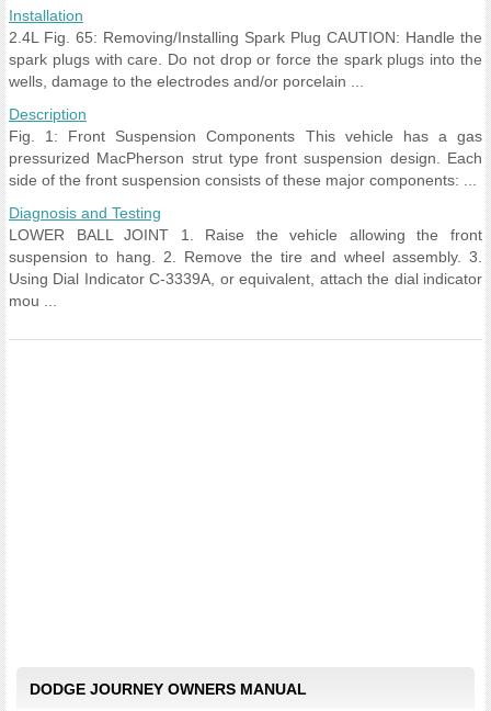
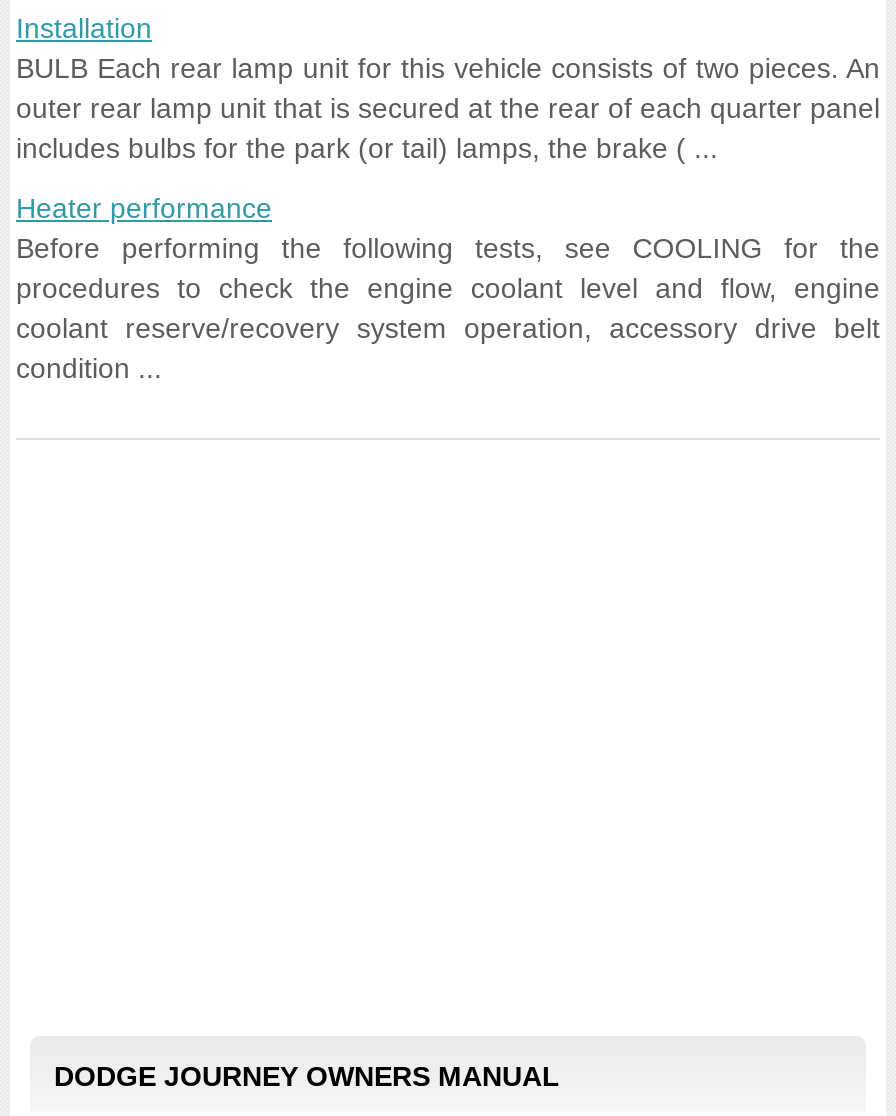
- 2.4L Fig. 65: Removing/Installing Spark Plug CAUTION: Handle the
- spark plugs with care. Do not drop or force the spark plugs into the
- wells, damage to the electrodes and/or porcelain ...
- Description
- Fig. 1: Front Suspension Components This vehicle has a gas
- pressurized MacPherson strut type front suspension design. Each
- side of the front suspension consists of these major components: ...
- Diagnosis and Testing
- LOWER BALL JOINT 1. Raise the vehicle allowing the front
- suspension to hang. 2. Remove the tire and wheel assembly. 3.
- Using Dial Indicator C-3339A, or equivalent, attach the dial indicator
- mou ...
+ BULB Each rear lamp unit for this vehicle consists of two pieces. An
+ outer rear lamp unit that is secured at the rear of each quarter panel
+ includes bulbs for the park (or tail) lamps, the brake ( ...
+ Heater performance
+ Before performing the following tests, see COOLING for the
+ procedures to check the engine coolant level and flow, engine
+ coolant reserve/recovery system operation, accessory drive belt
+ condition ...
